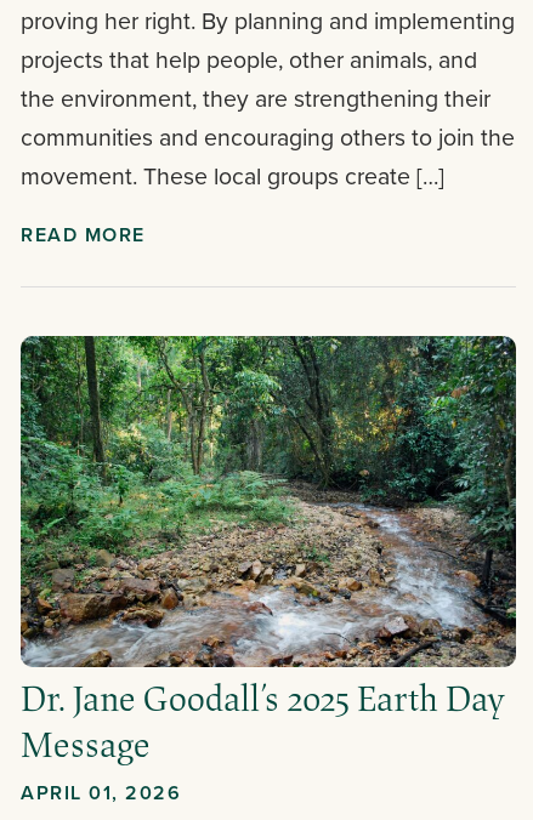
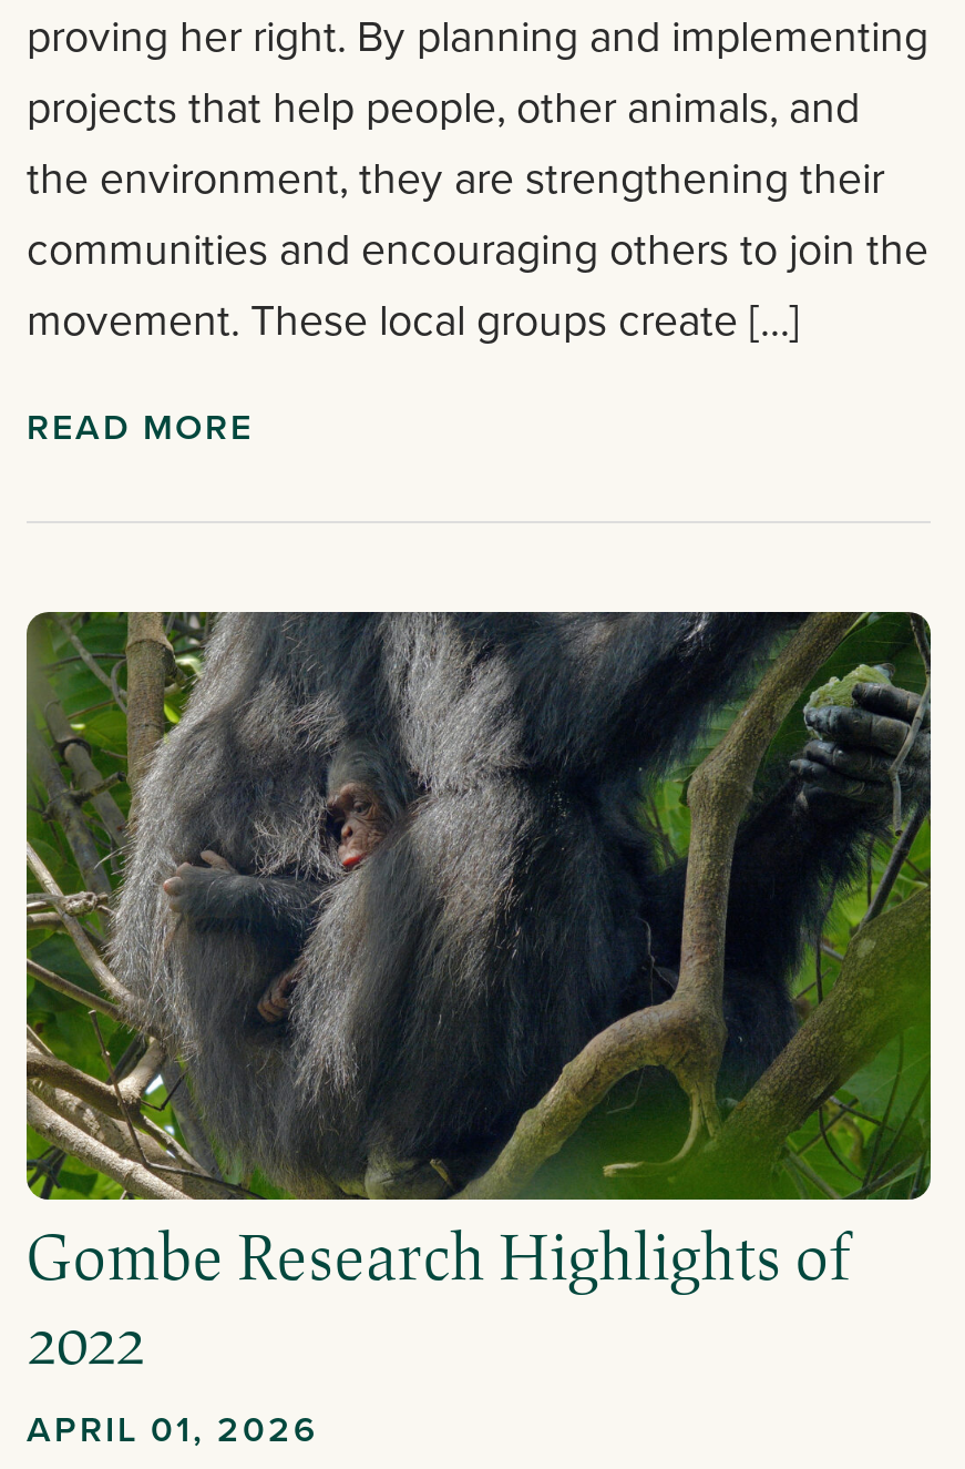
- [image]
- Dr. Jane Goodall’s 2025 Earth Day
- Message
+ [image]
+ Gombe Research Highlights of
+ 2022
